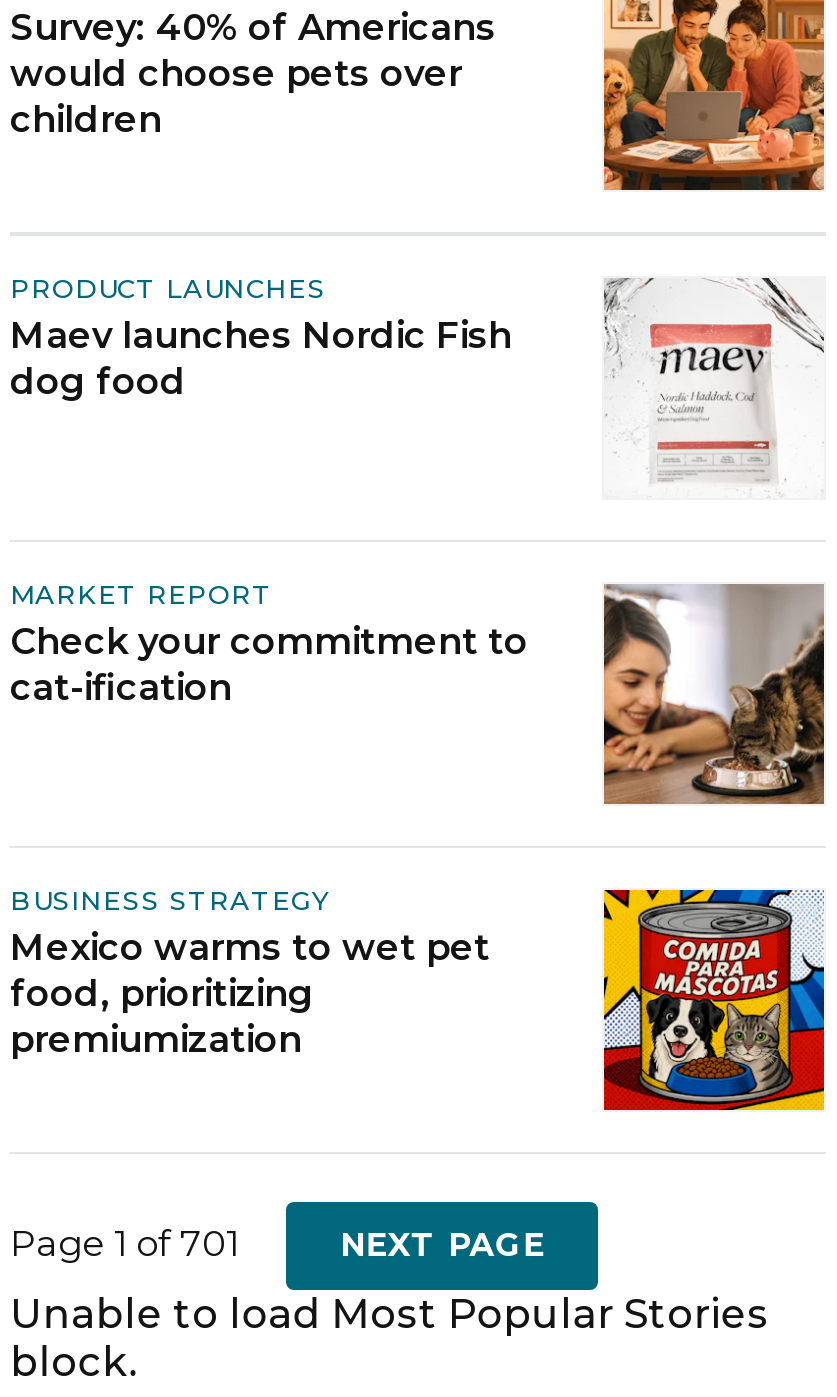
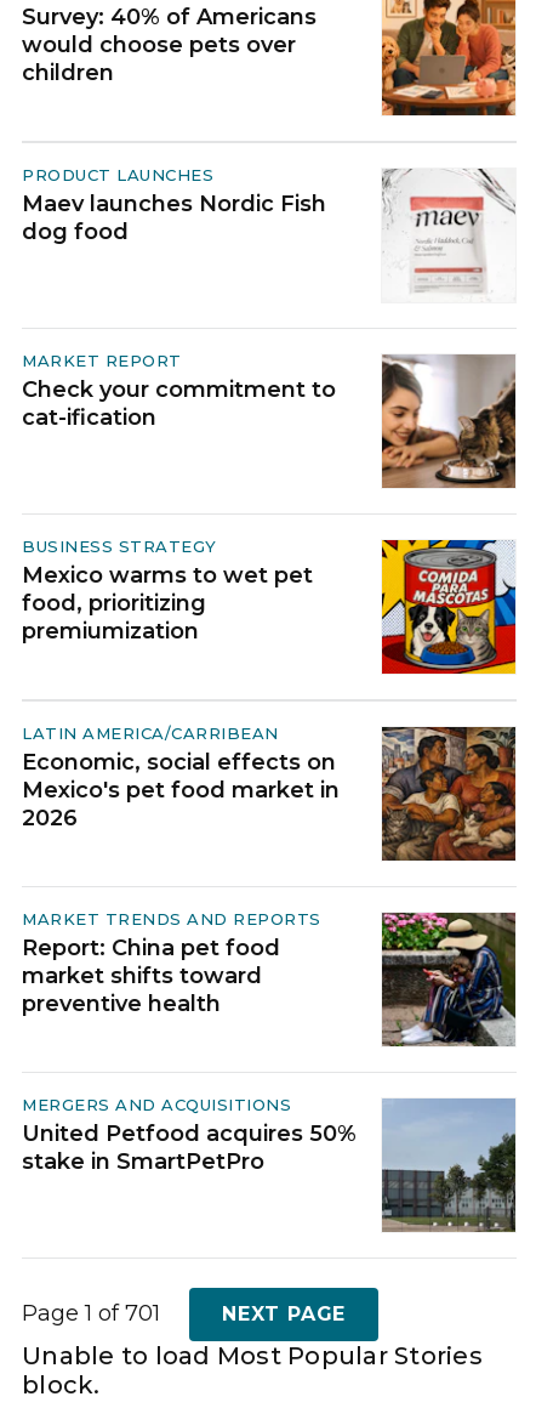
+ [image]
+ LATIN AMERICA/CARRIBEAN
+ Economic, social effects on
+ Mexico's pet food market in
+ 2026

+ MARKET TRENDS AND REPORTS
+ Report: China pet food
+ market shifts toward
+ preventive health

+ [image]
+ MERGERS AND ACQUISITIONS
+ United Petfood acquires 50%
+ stake in SmartPetPro

+ [image]
